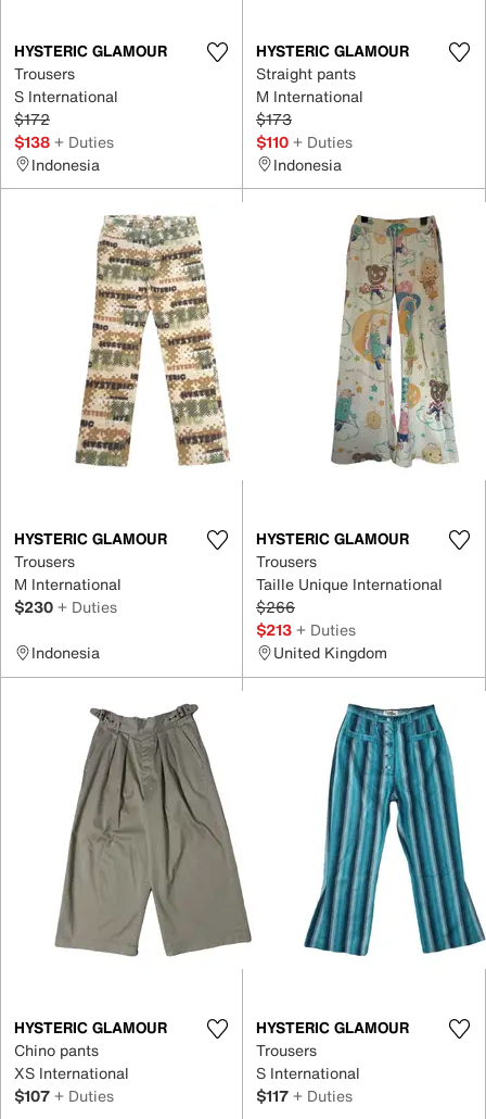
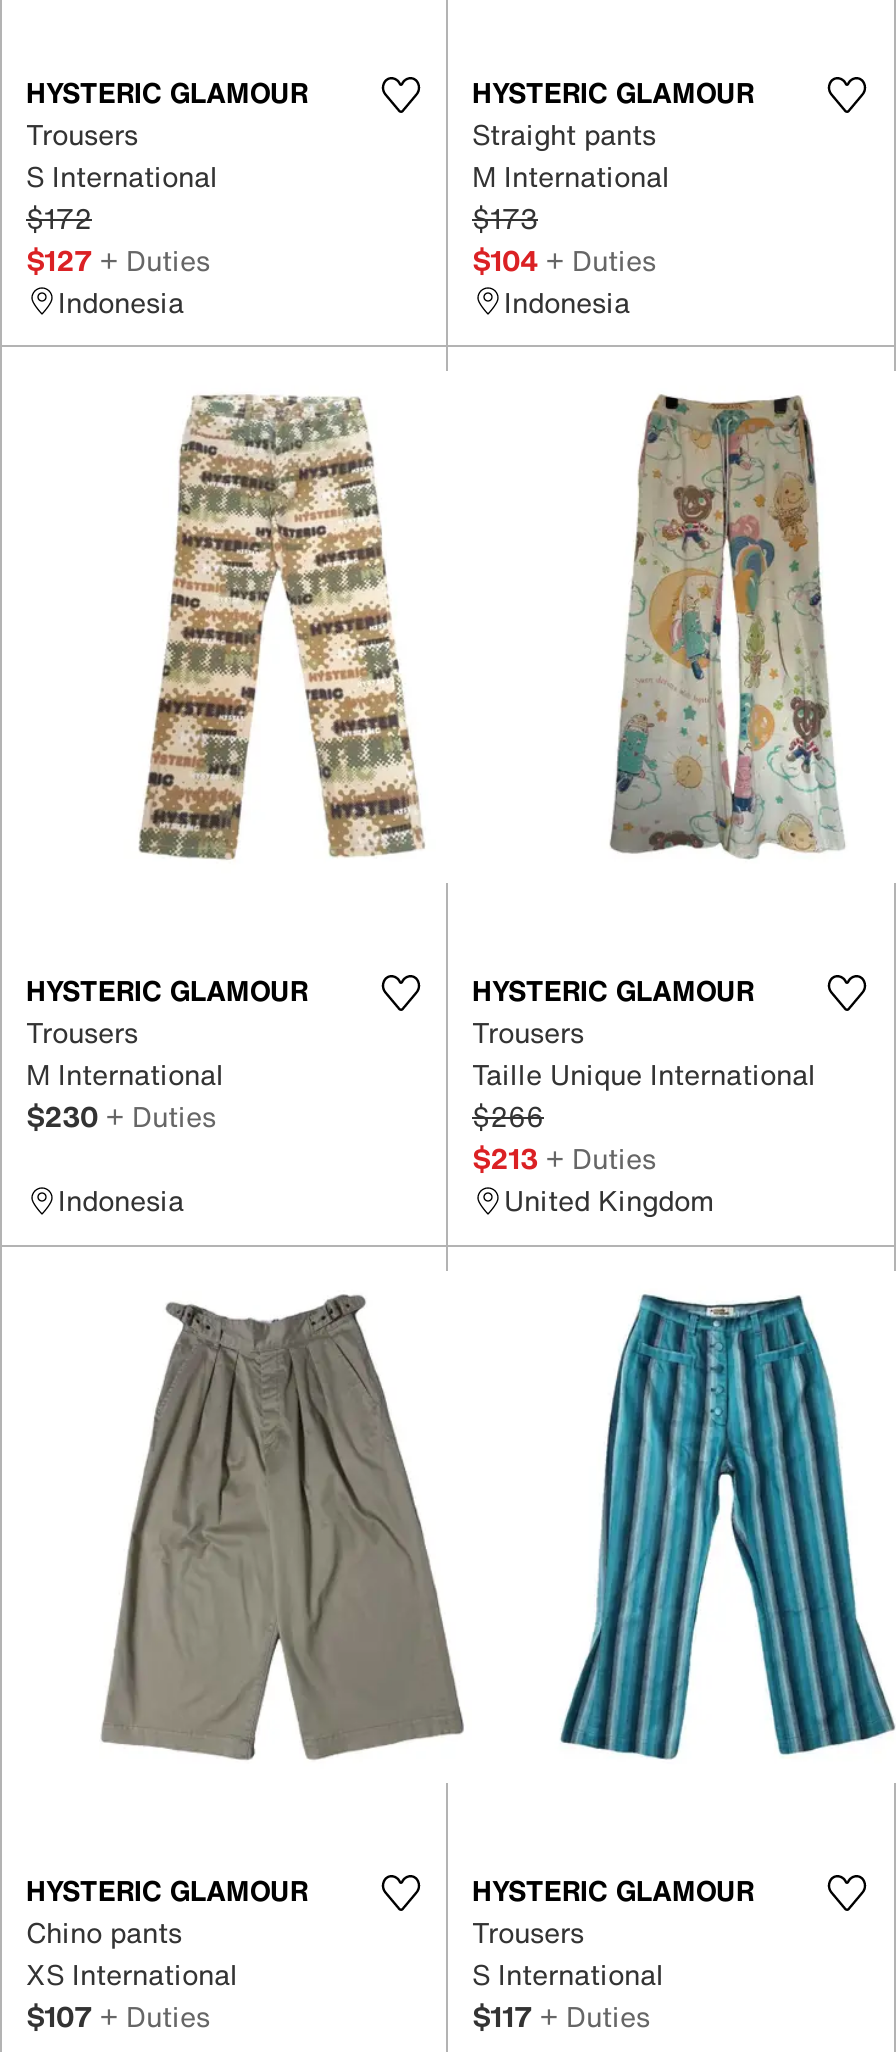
- $138 + Duties
+ $127 + Duties

- $110 + Duties
+ $104 + Duties
